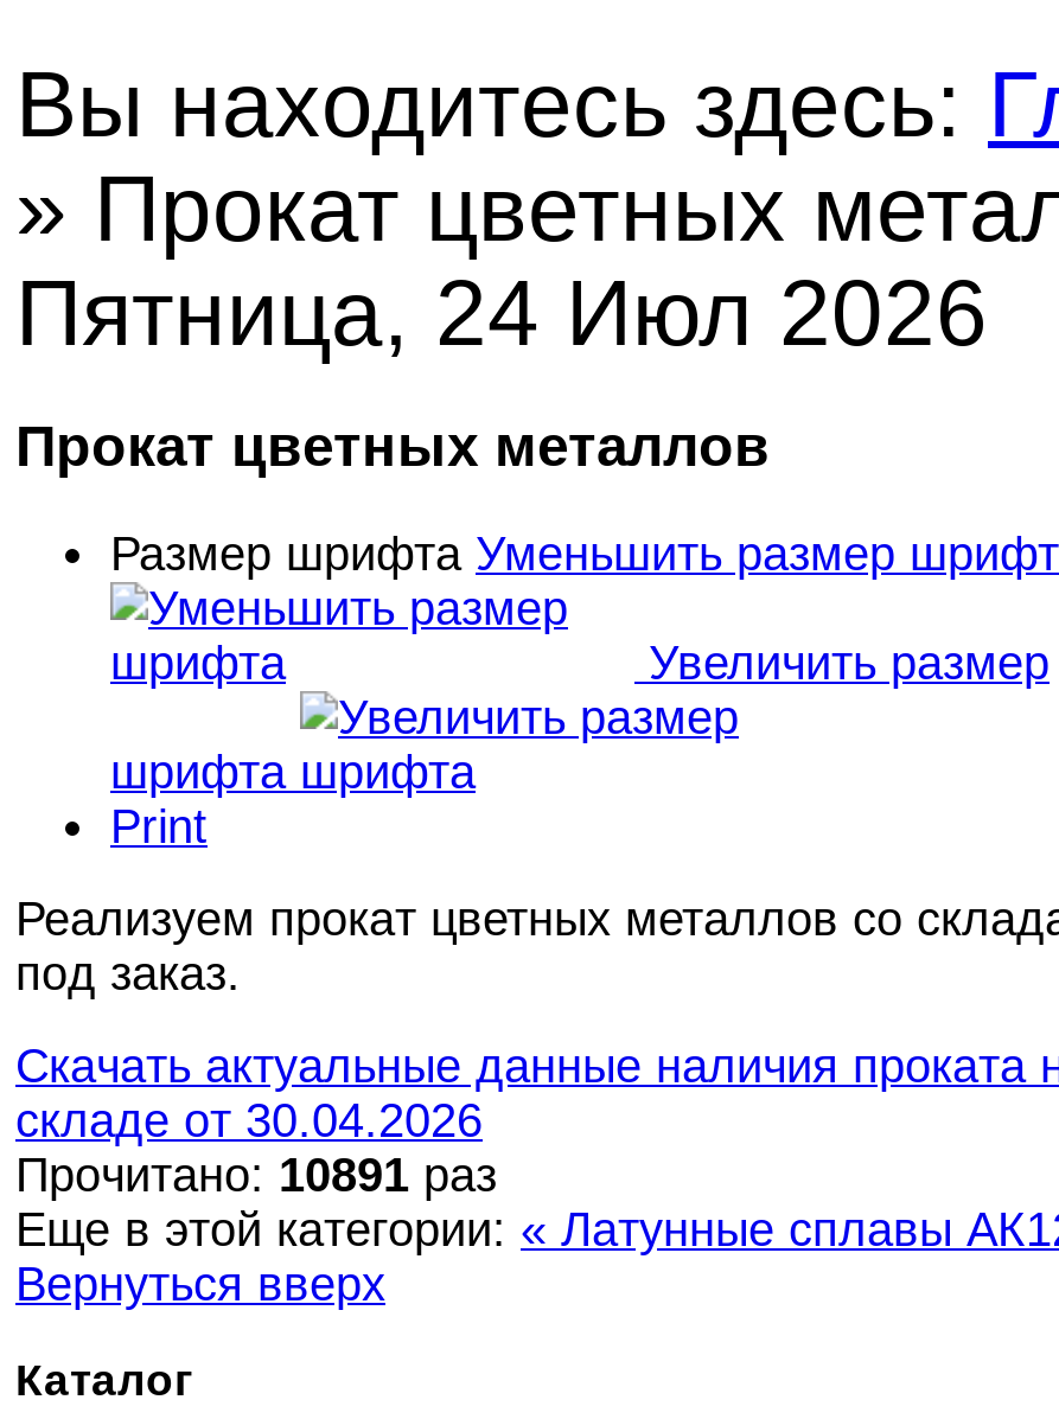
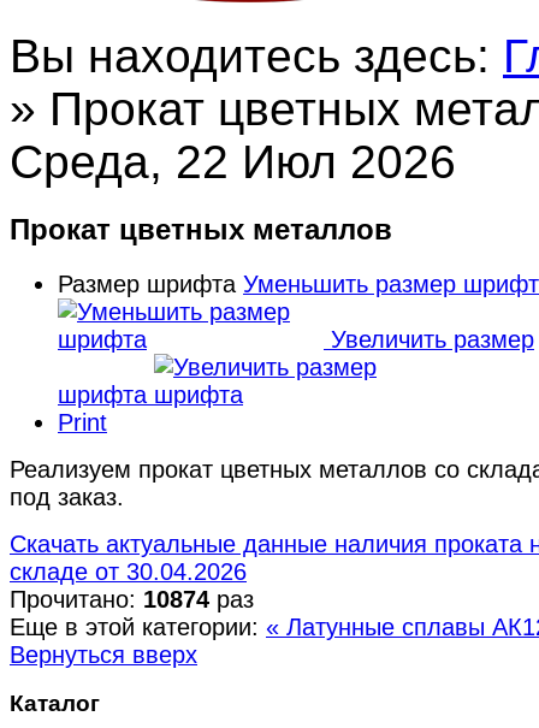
- Пятница, 24 Июл 2026
+ Среда, 22 Июл 2026

- Прочитано: 10891 раз
+ Прочитано: 10874 раз
